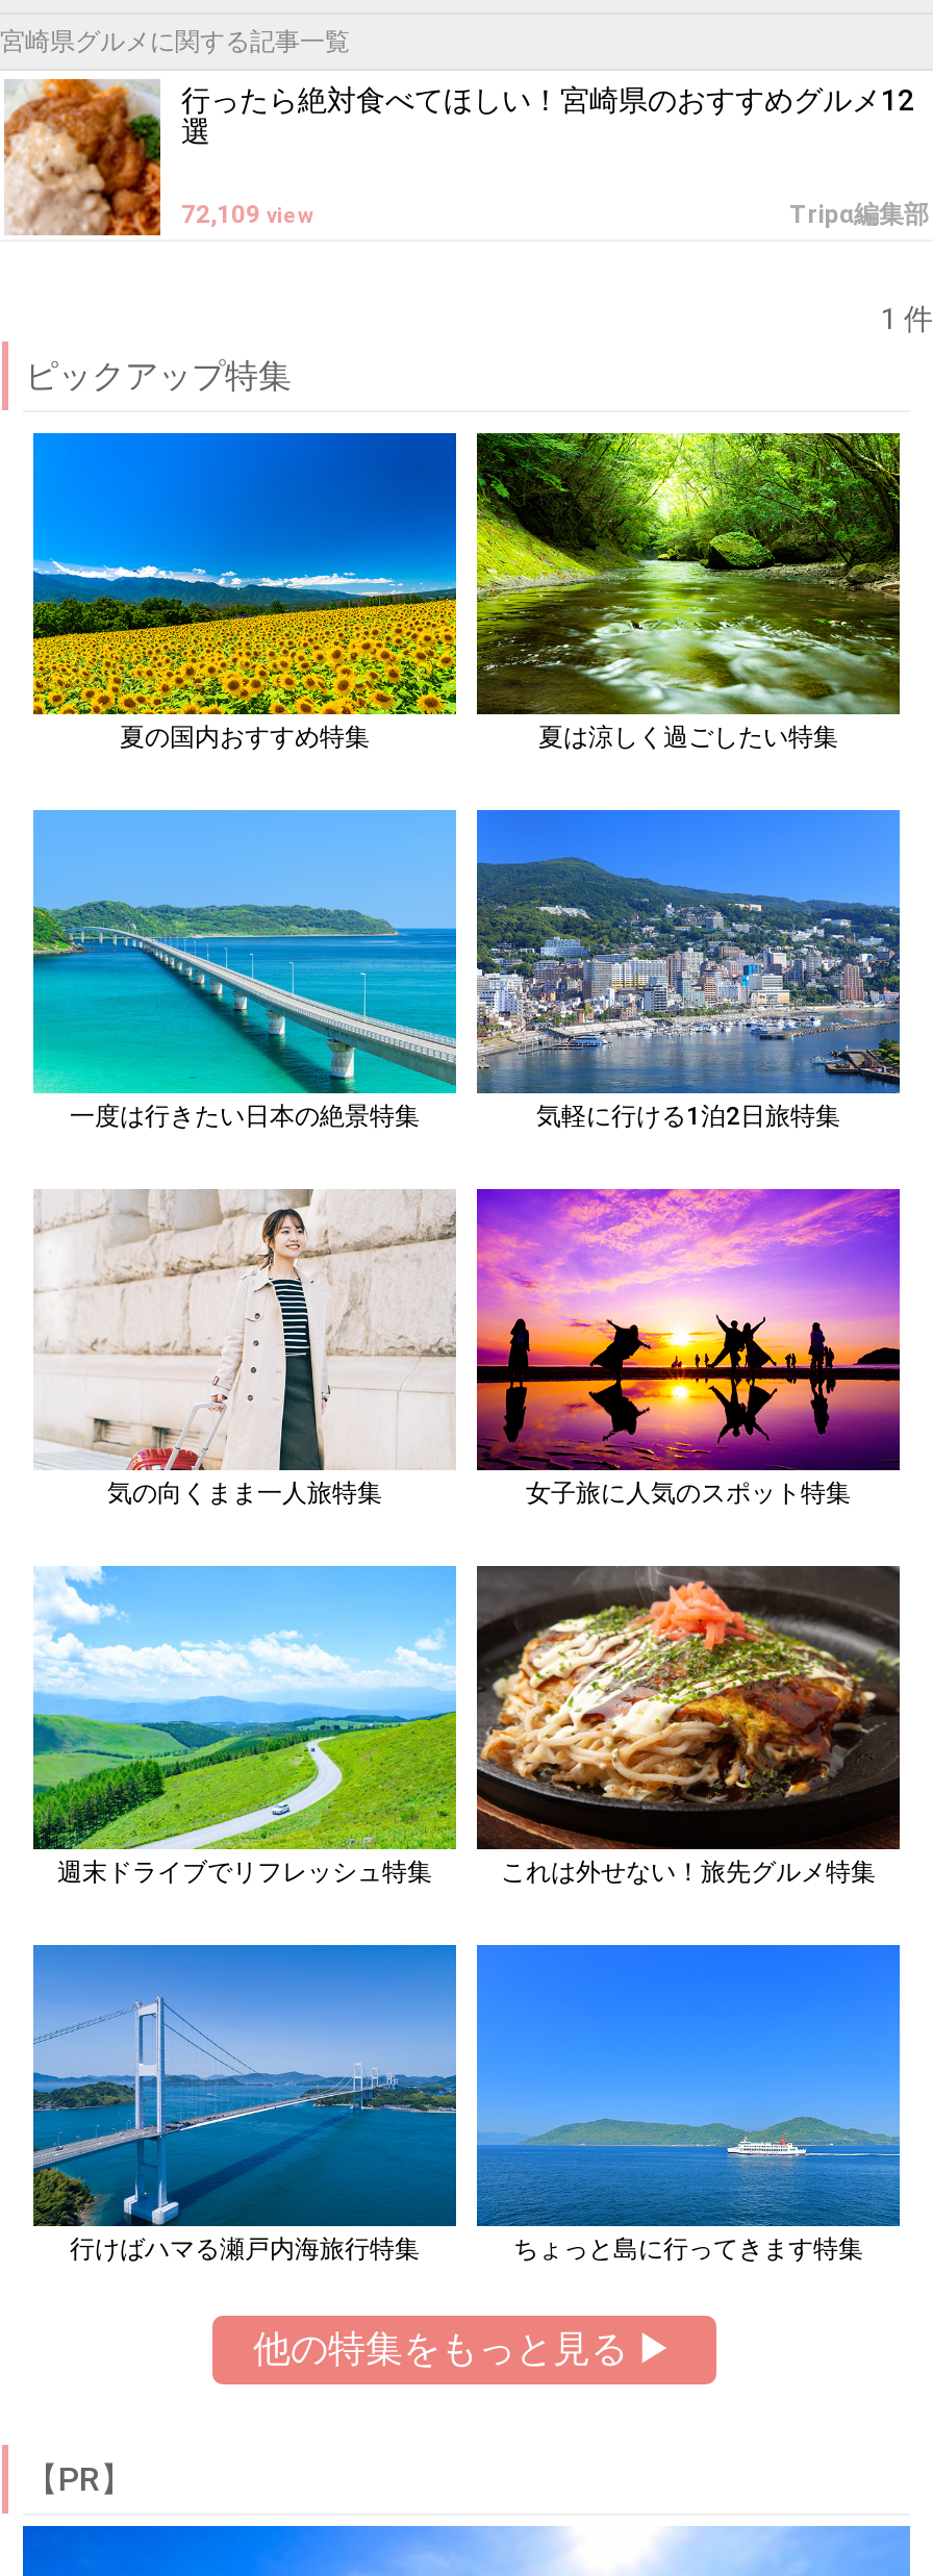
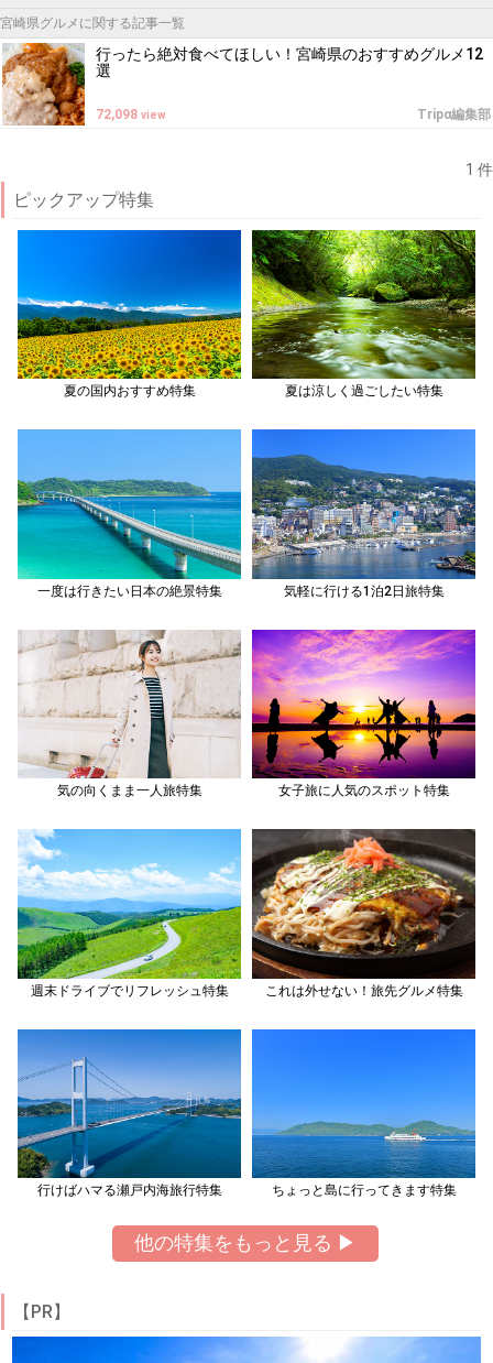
- 72,109 view
+ 72,098 view
